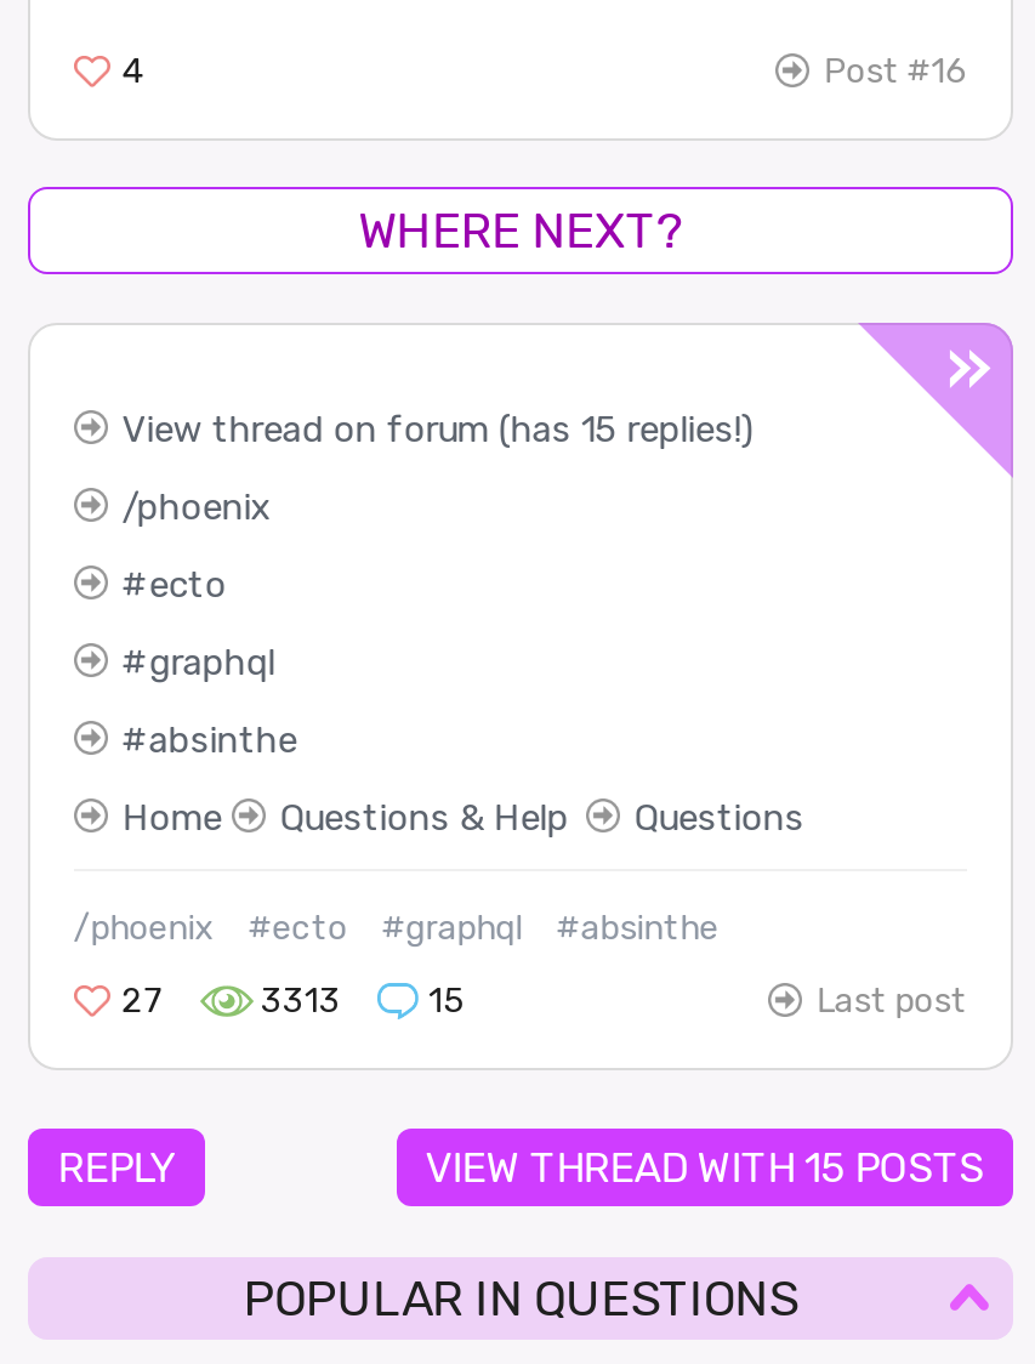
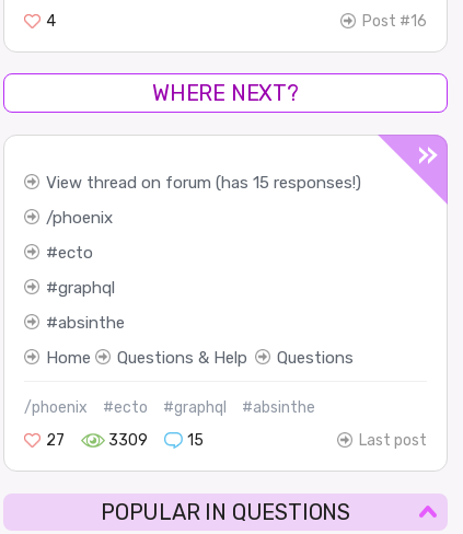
- View thread on forum (has 15 replies!)
+ View thread on forum (has 15 responses!)

- 3313
+ 3309

- REPLY
- VIEW THREAD WITH 15 POSTS
